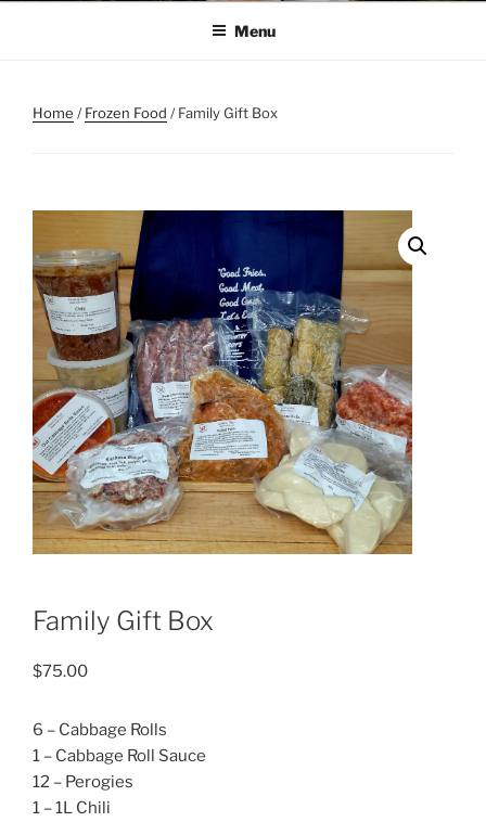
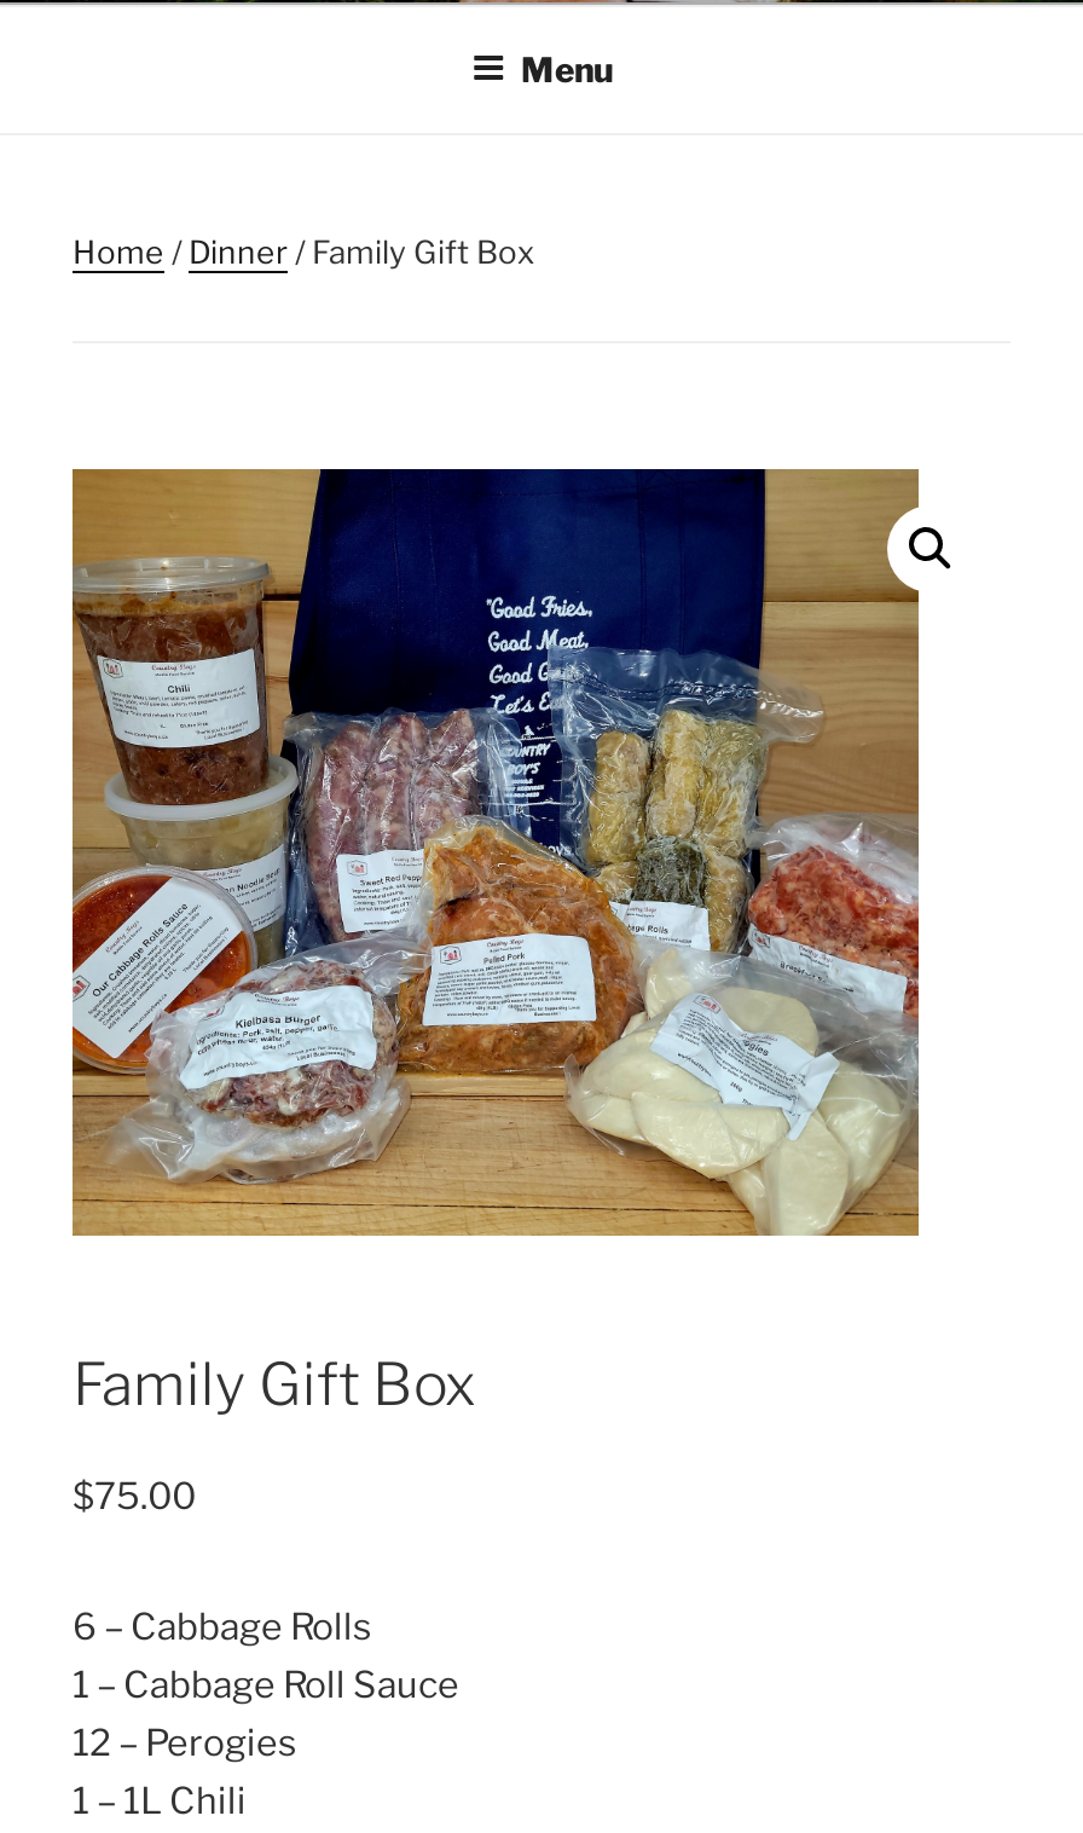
- Home / Frozen Food / Family Gift Box
+ Home / Dinner / Family Gift Box
